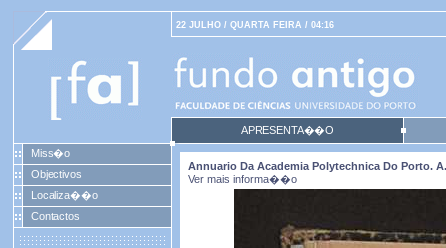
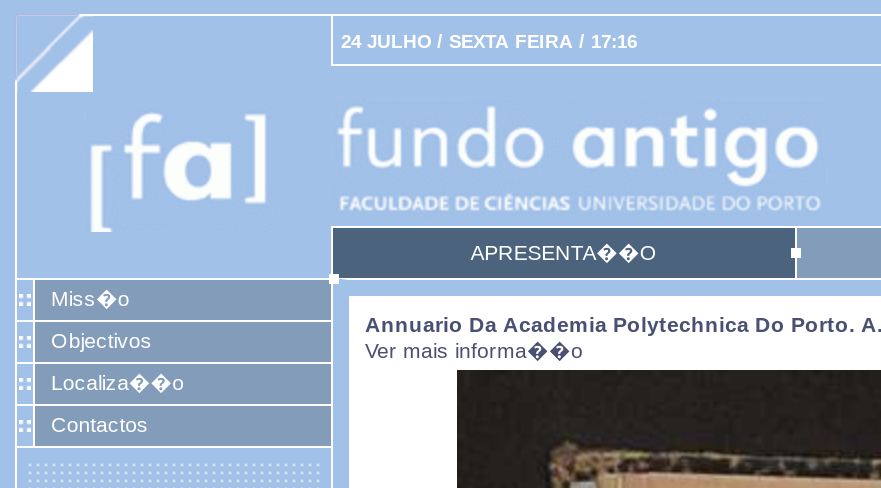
- 22 JULHO / QUARTA FEIRA / 04:16
+ 24 JULHO / SEXTA FEIRA / 17:16
